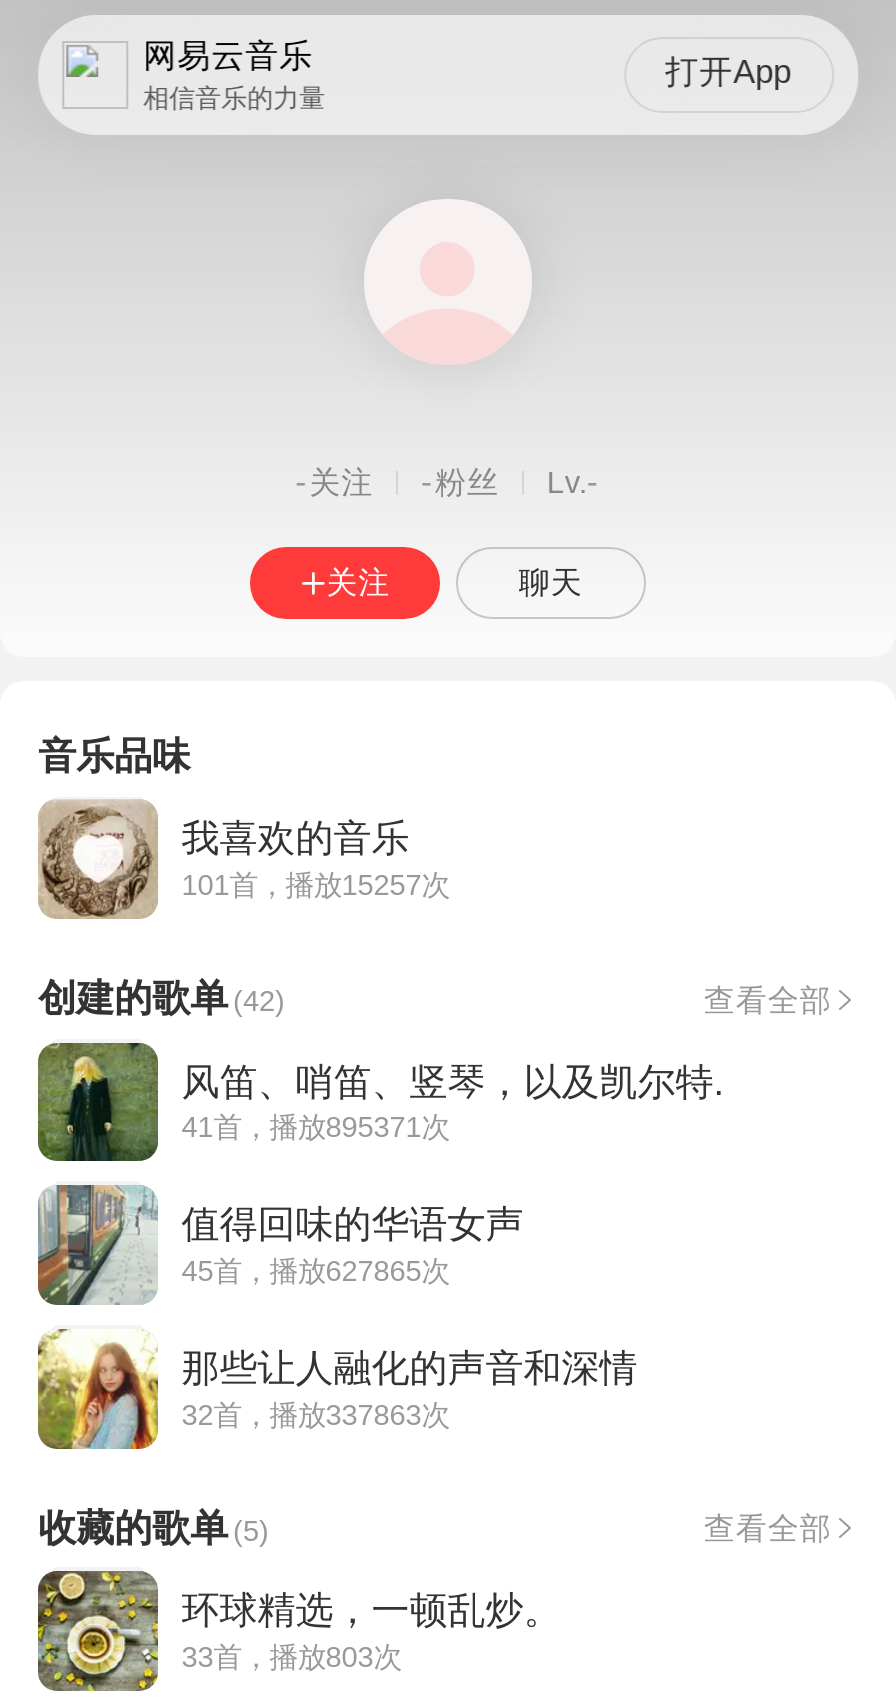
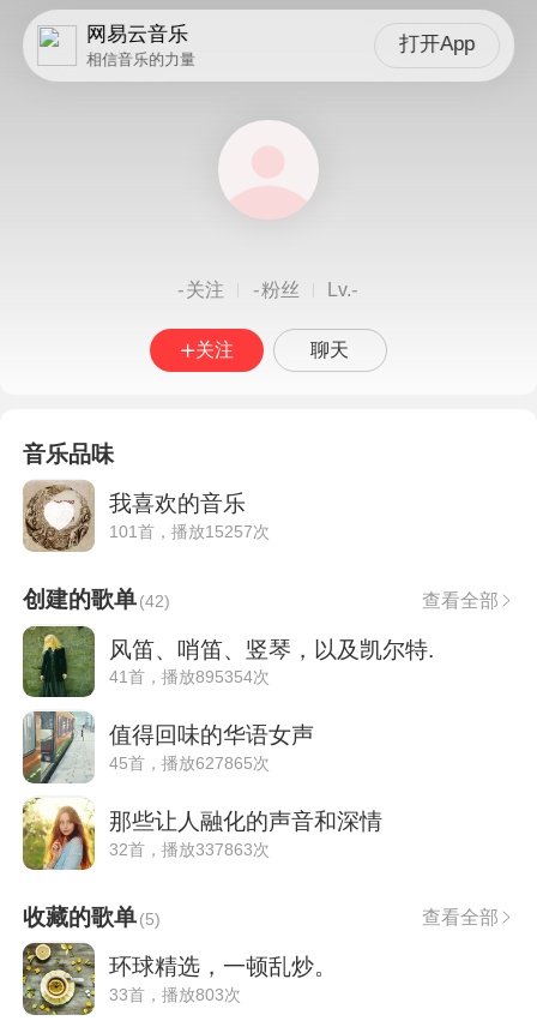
- 41首，播放895371次
+ 41首，播放895354次
